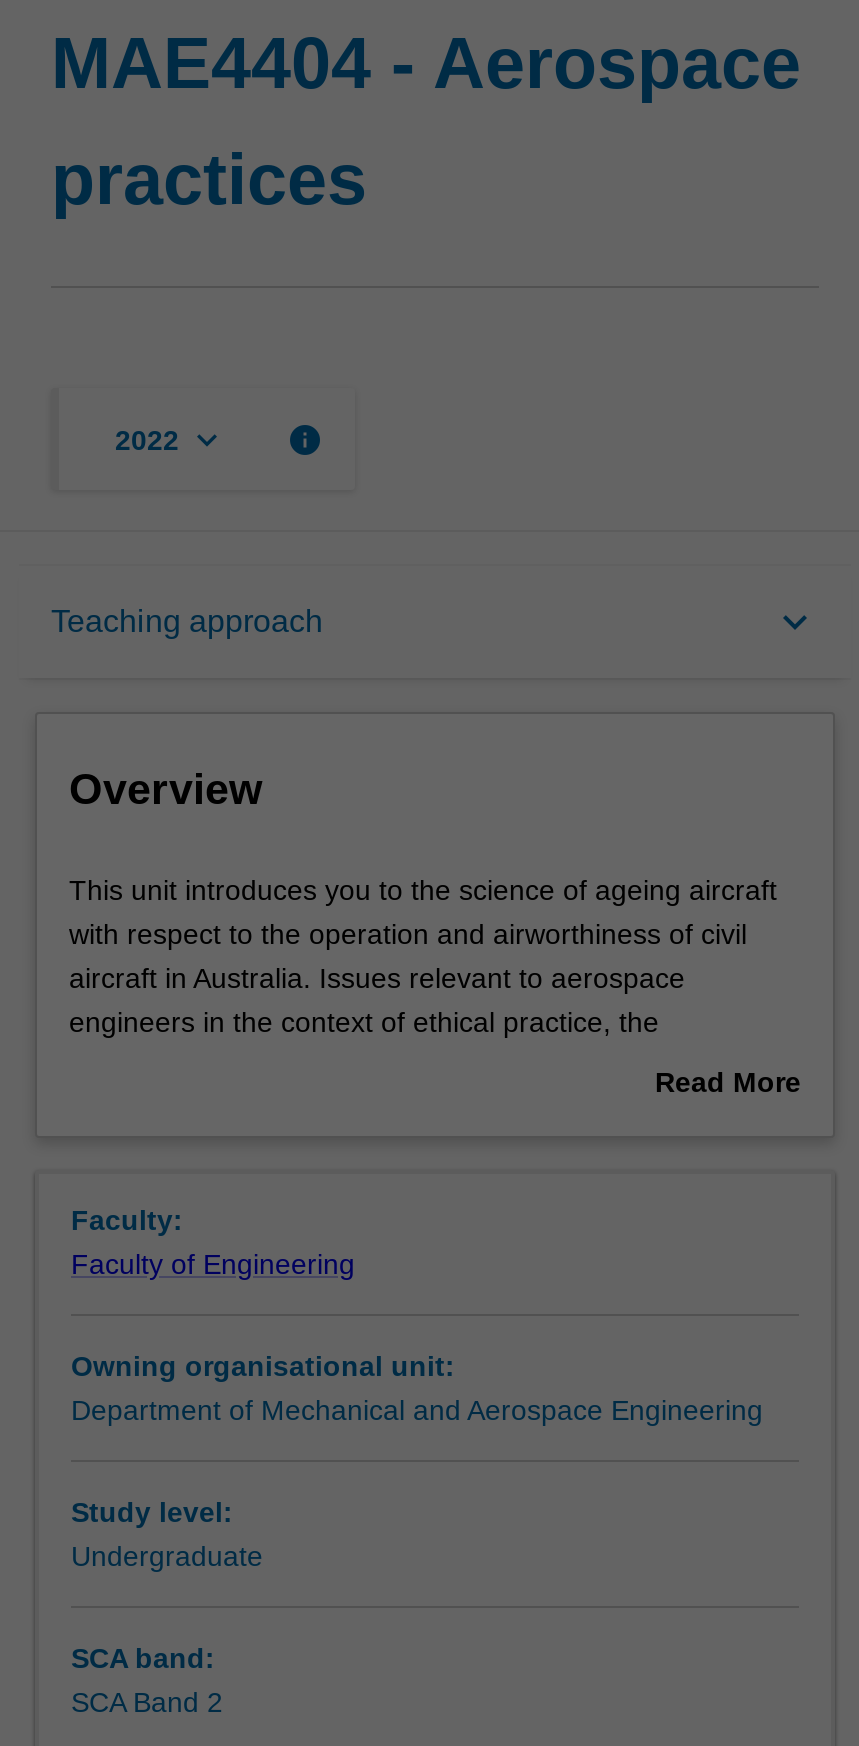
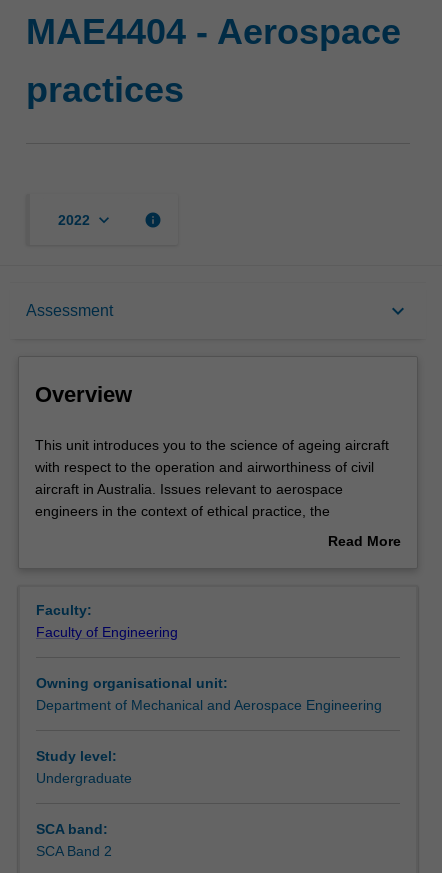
- Teaching approach
+ Assessment
